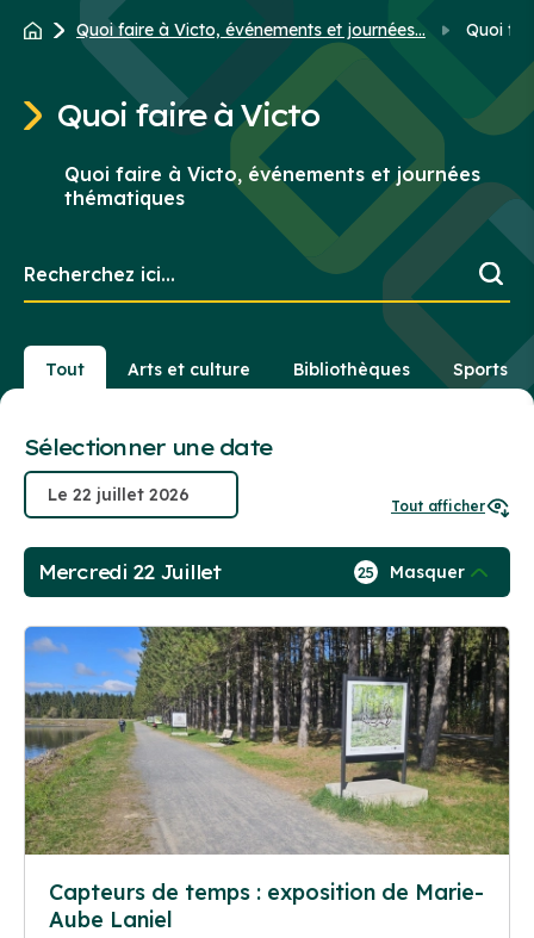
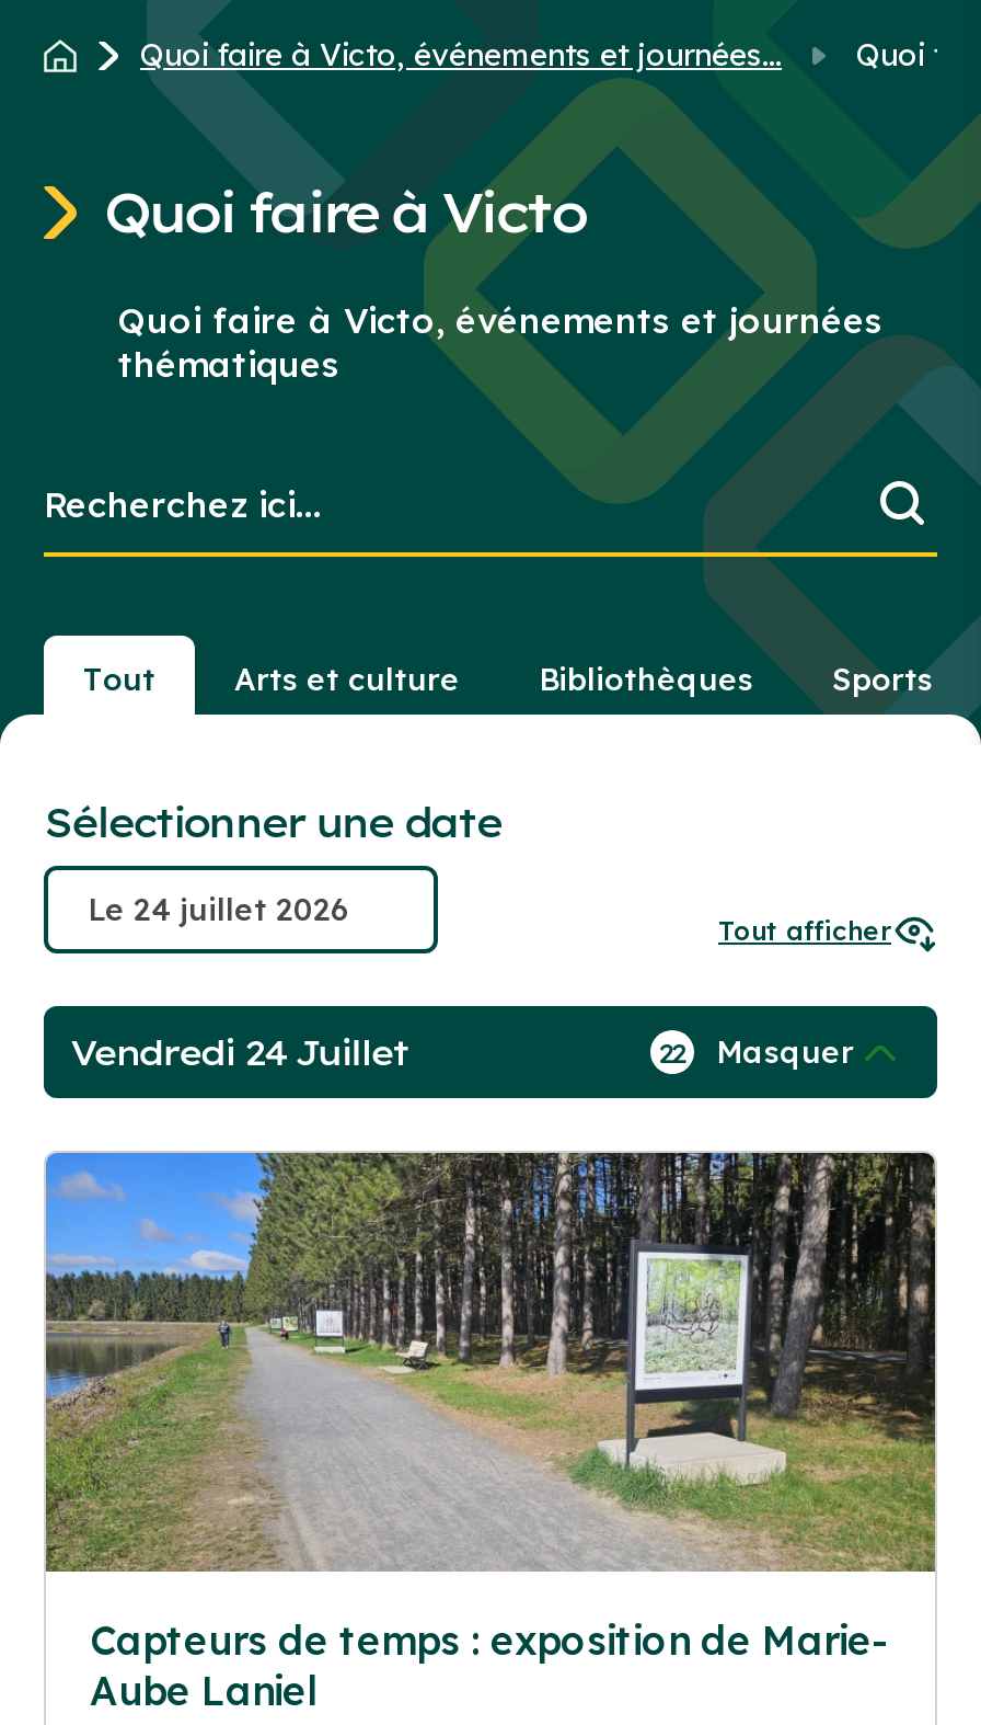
- Mercredi 22 Juillet
+ Vendredi 24 Juillet

- 25 Masquer
+ 22 Masquer
